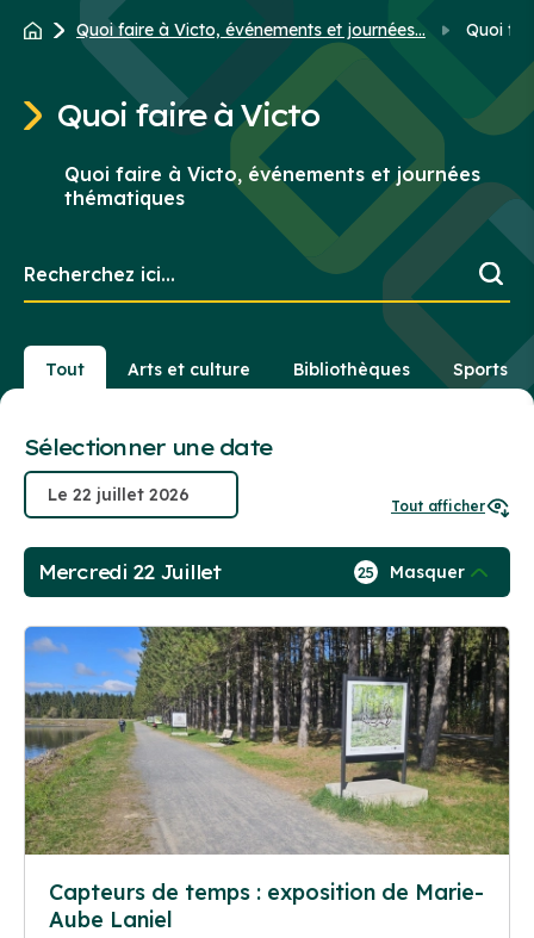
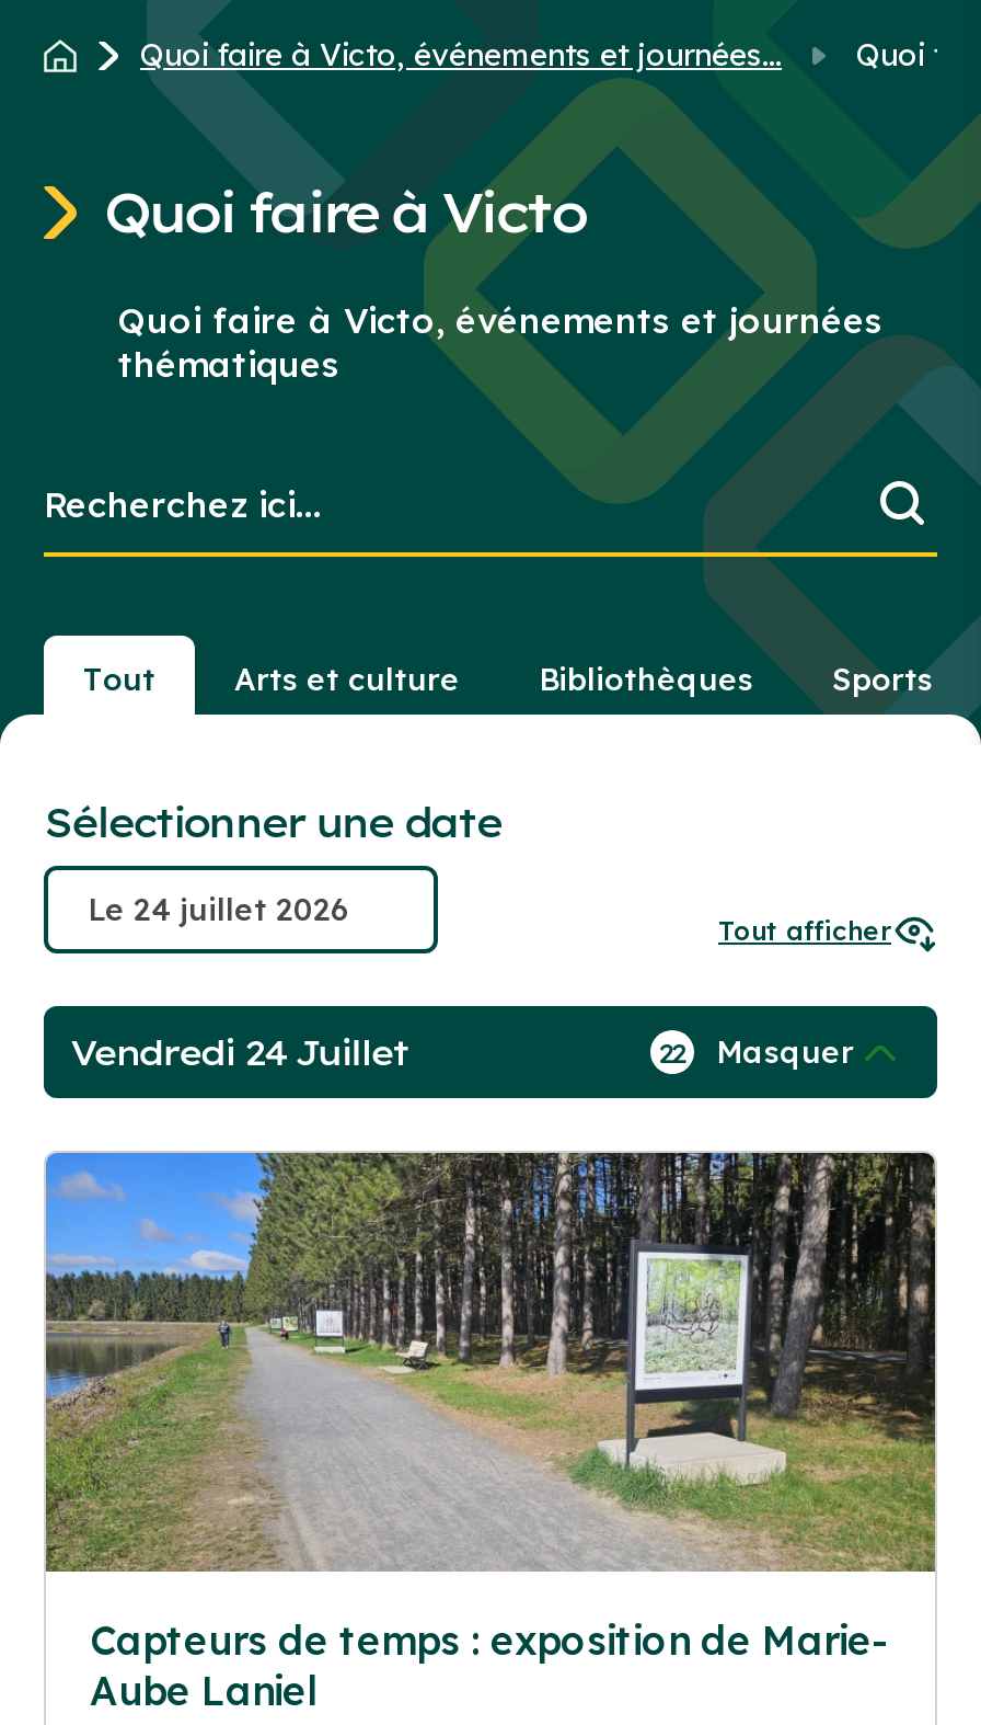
- Mercredi 22 Juillet
+ Vendredi 24 Juillet

- 25 Masquer
+ 22 Masquer
